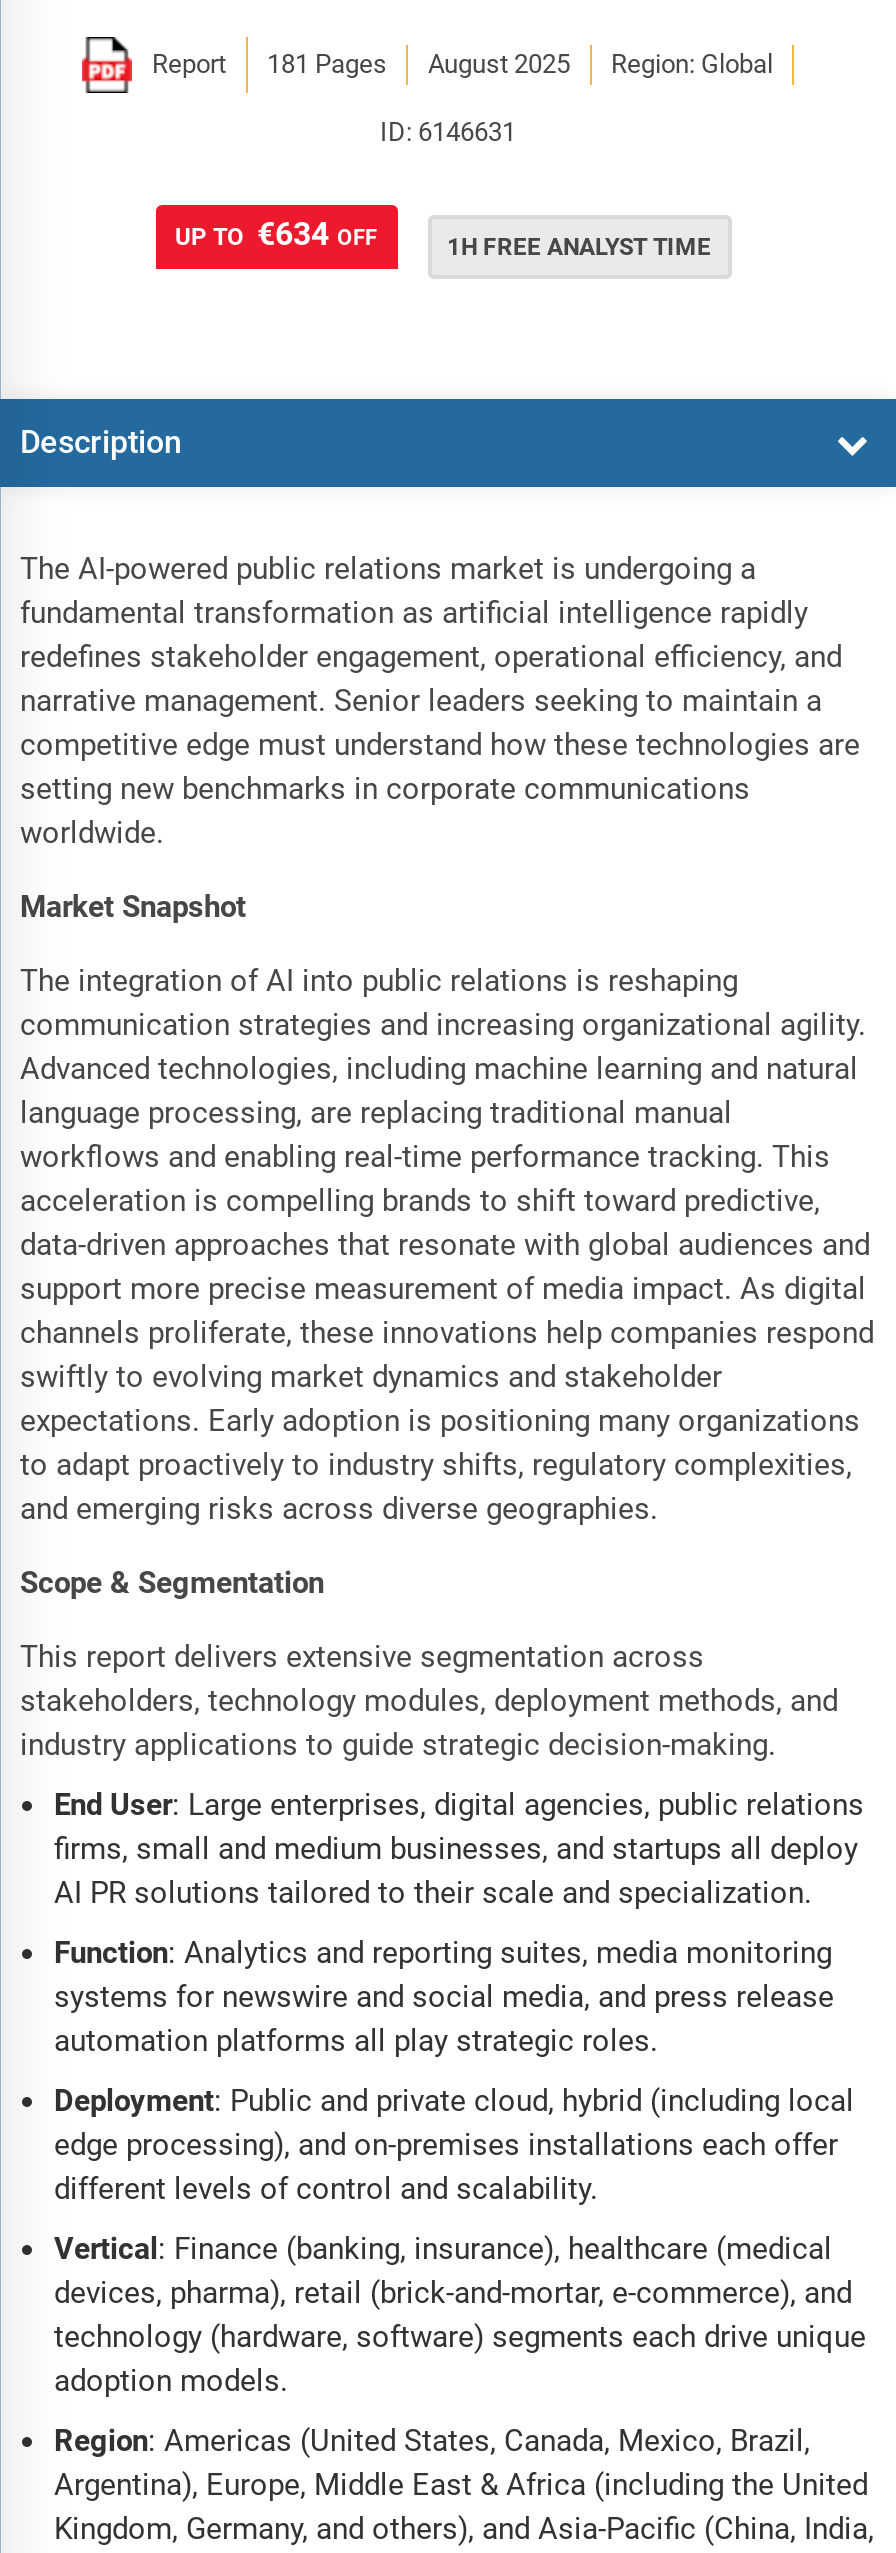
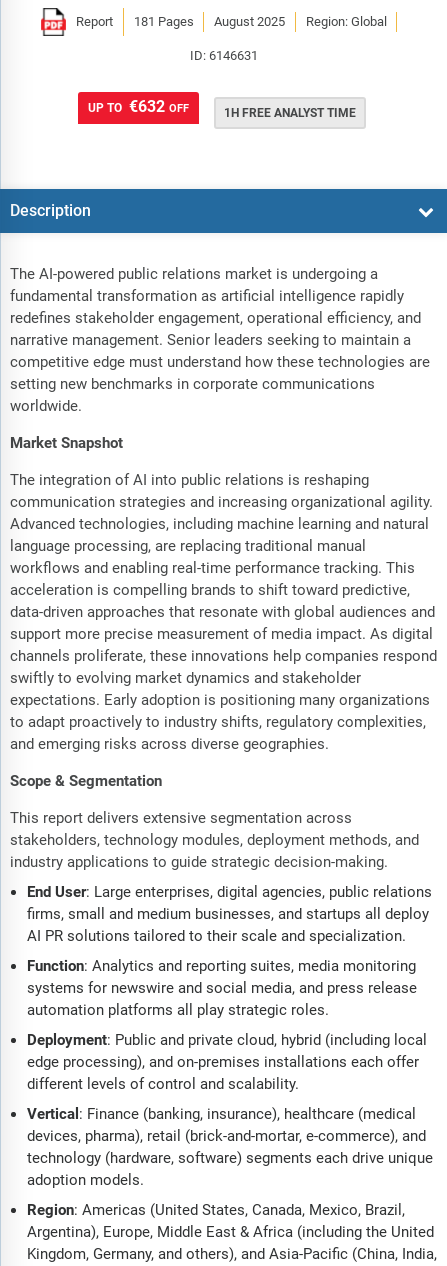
- UP TO €634 OFF
+ UP TO €632 OFF
